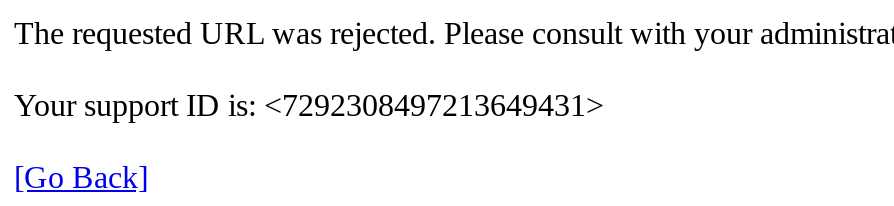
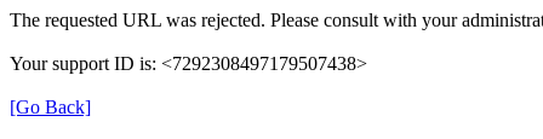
- Your support ID is: <7292308497213649431>
+ Your support ID is: <7292308497179507438>
